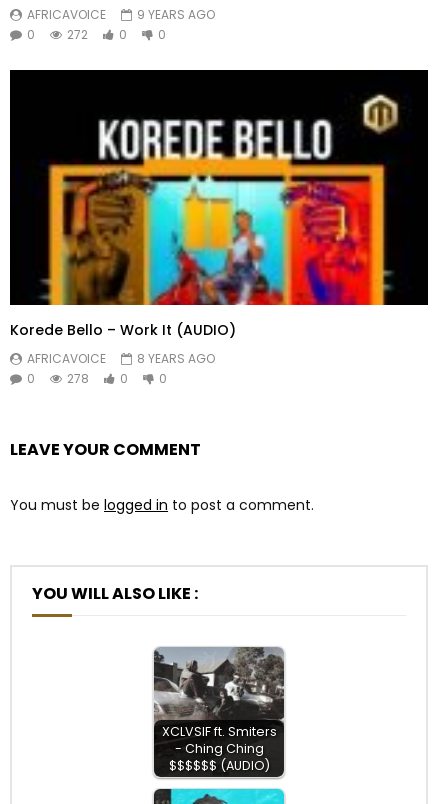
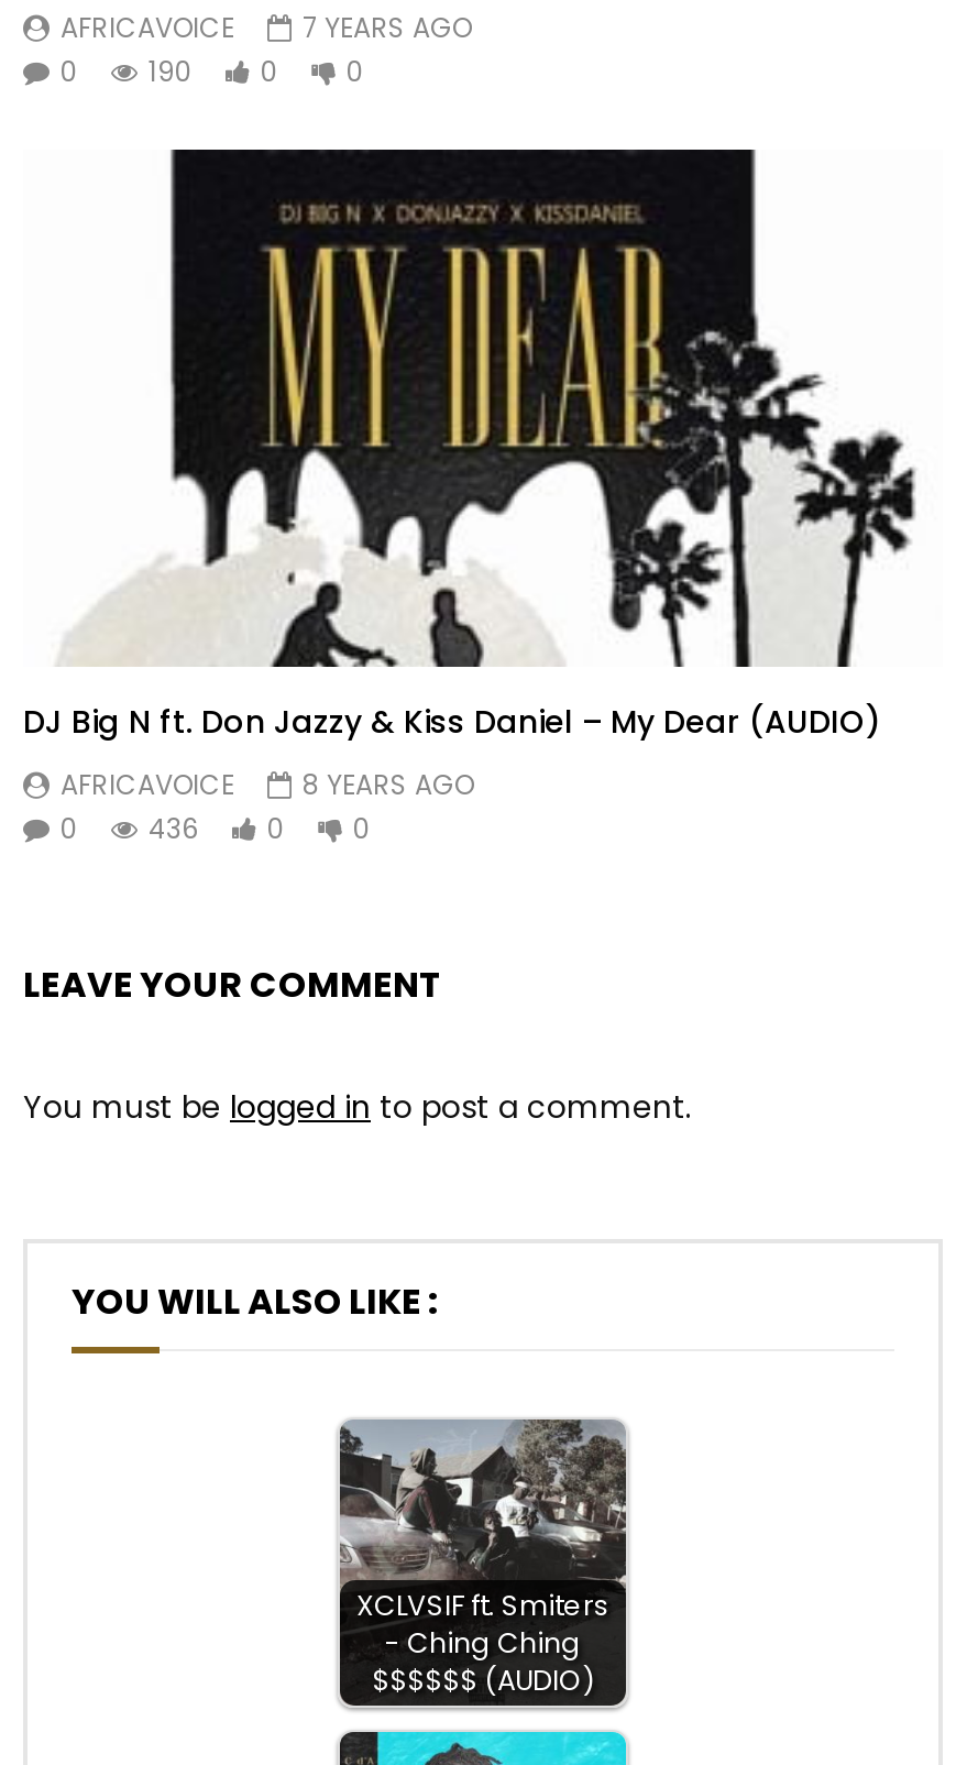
- AFRICAVOICE 9 YEARS AGO
+ AFRICAVOICE 7 YEARS AGO

- 0 272 0 0
+ 0 190 0 0

- [image]
- Korede Bello – Work It (AUDIO)
+ [image]
+ DJ Big N ft. Don Jazzy & Kiss Daniel – My Dear (AUDIO)

- 0 278 0 0
+ 0 436 0 0
